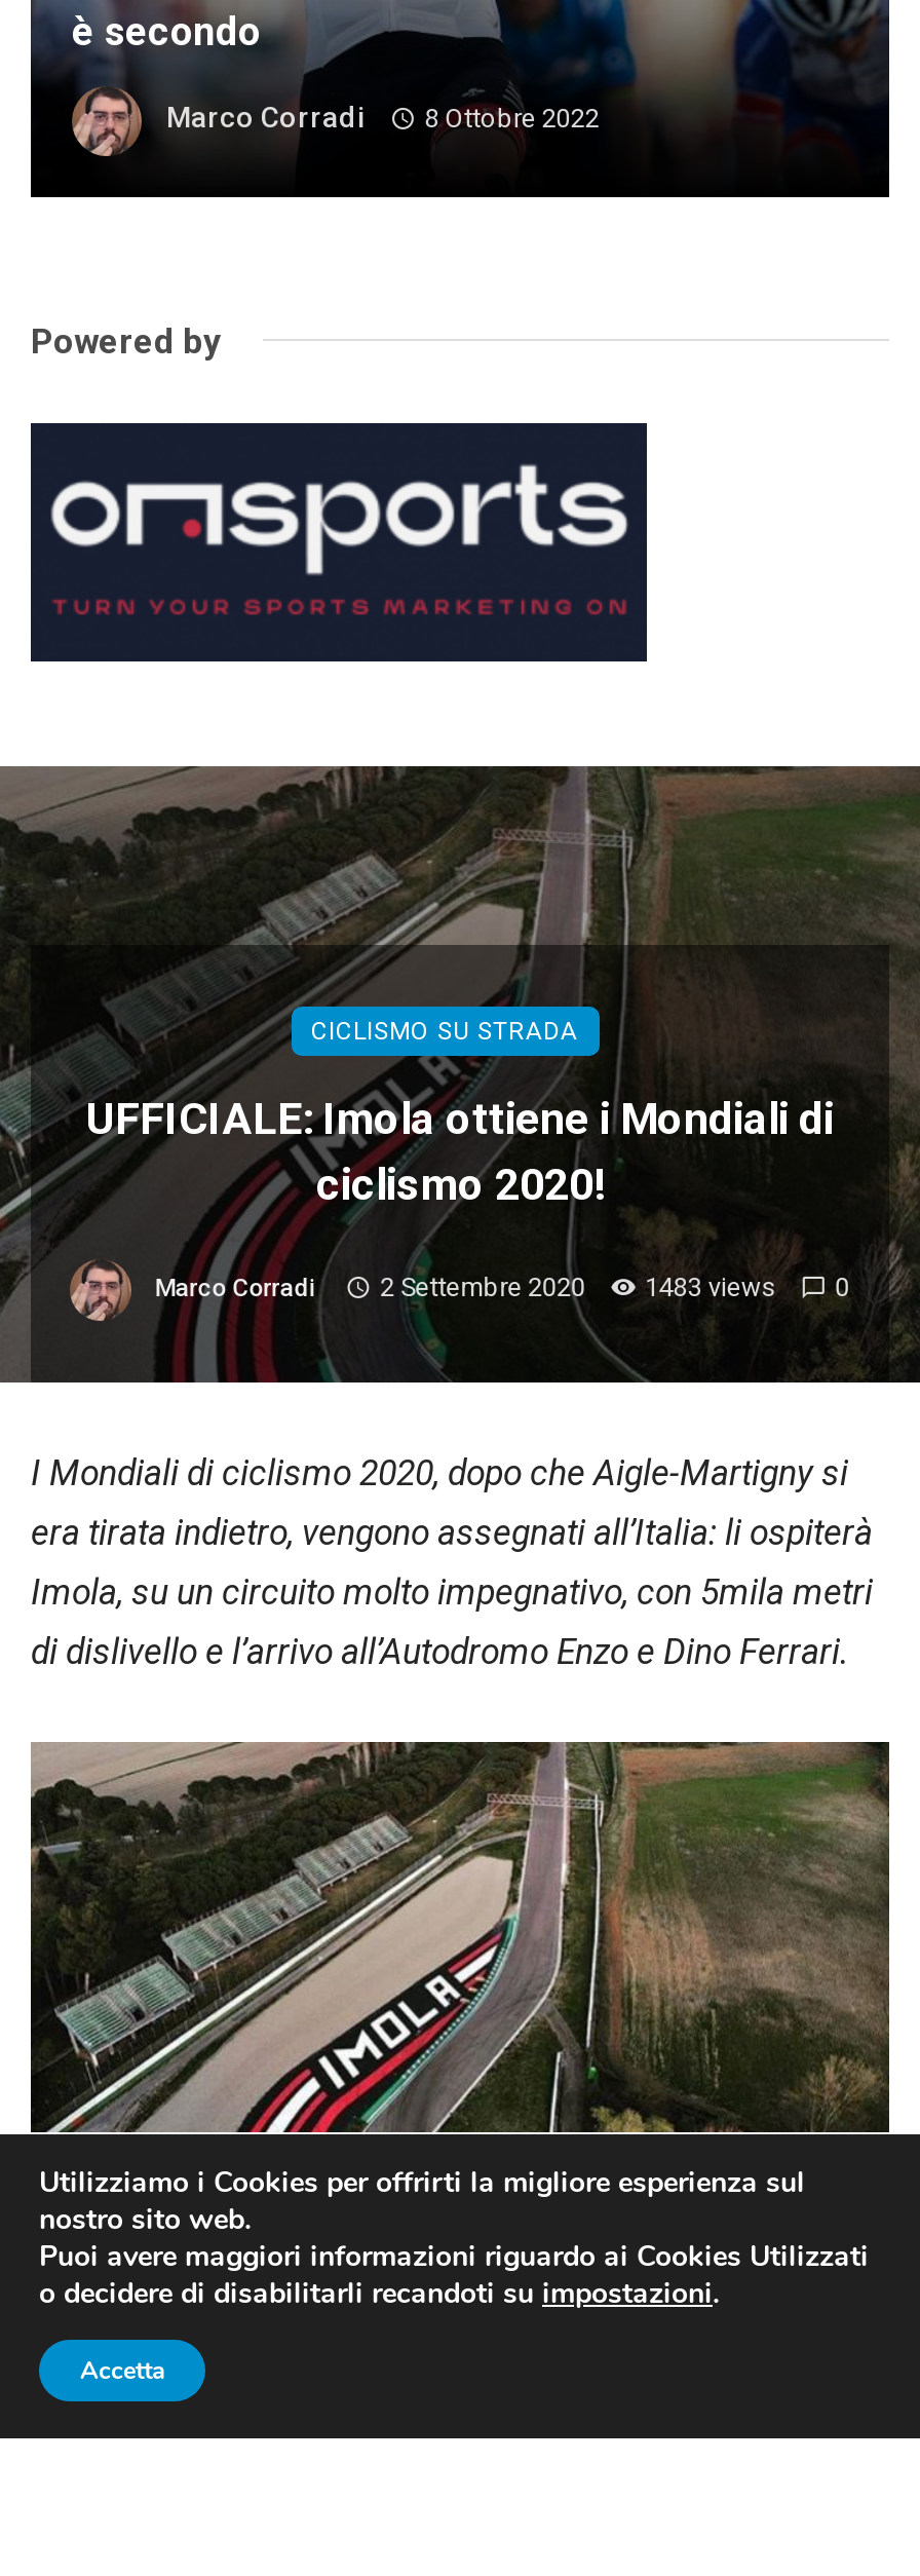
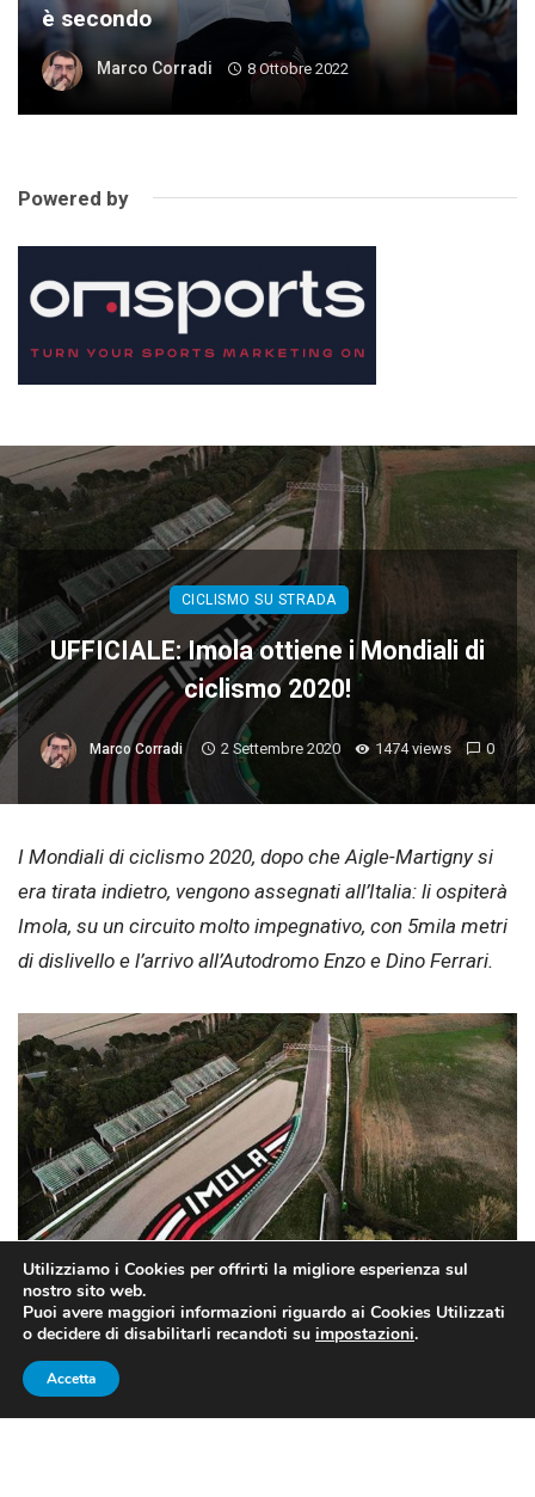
- 2 Settembre 2020 1483 views 0
+ 2 Settembre 2020 1474 views 0
